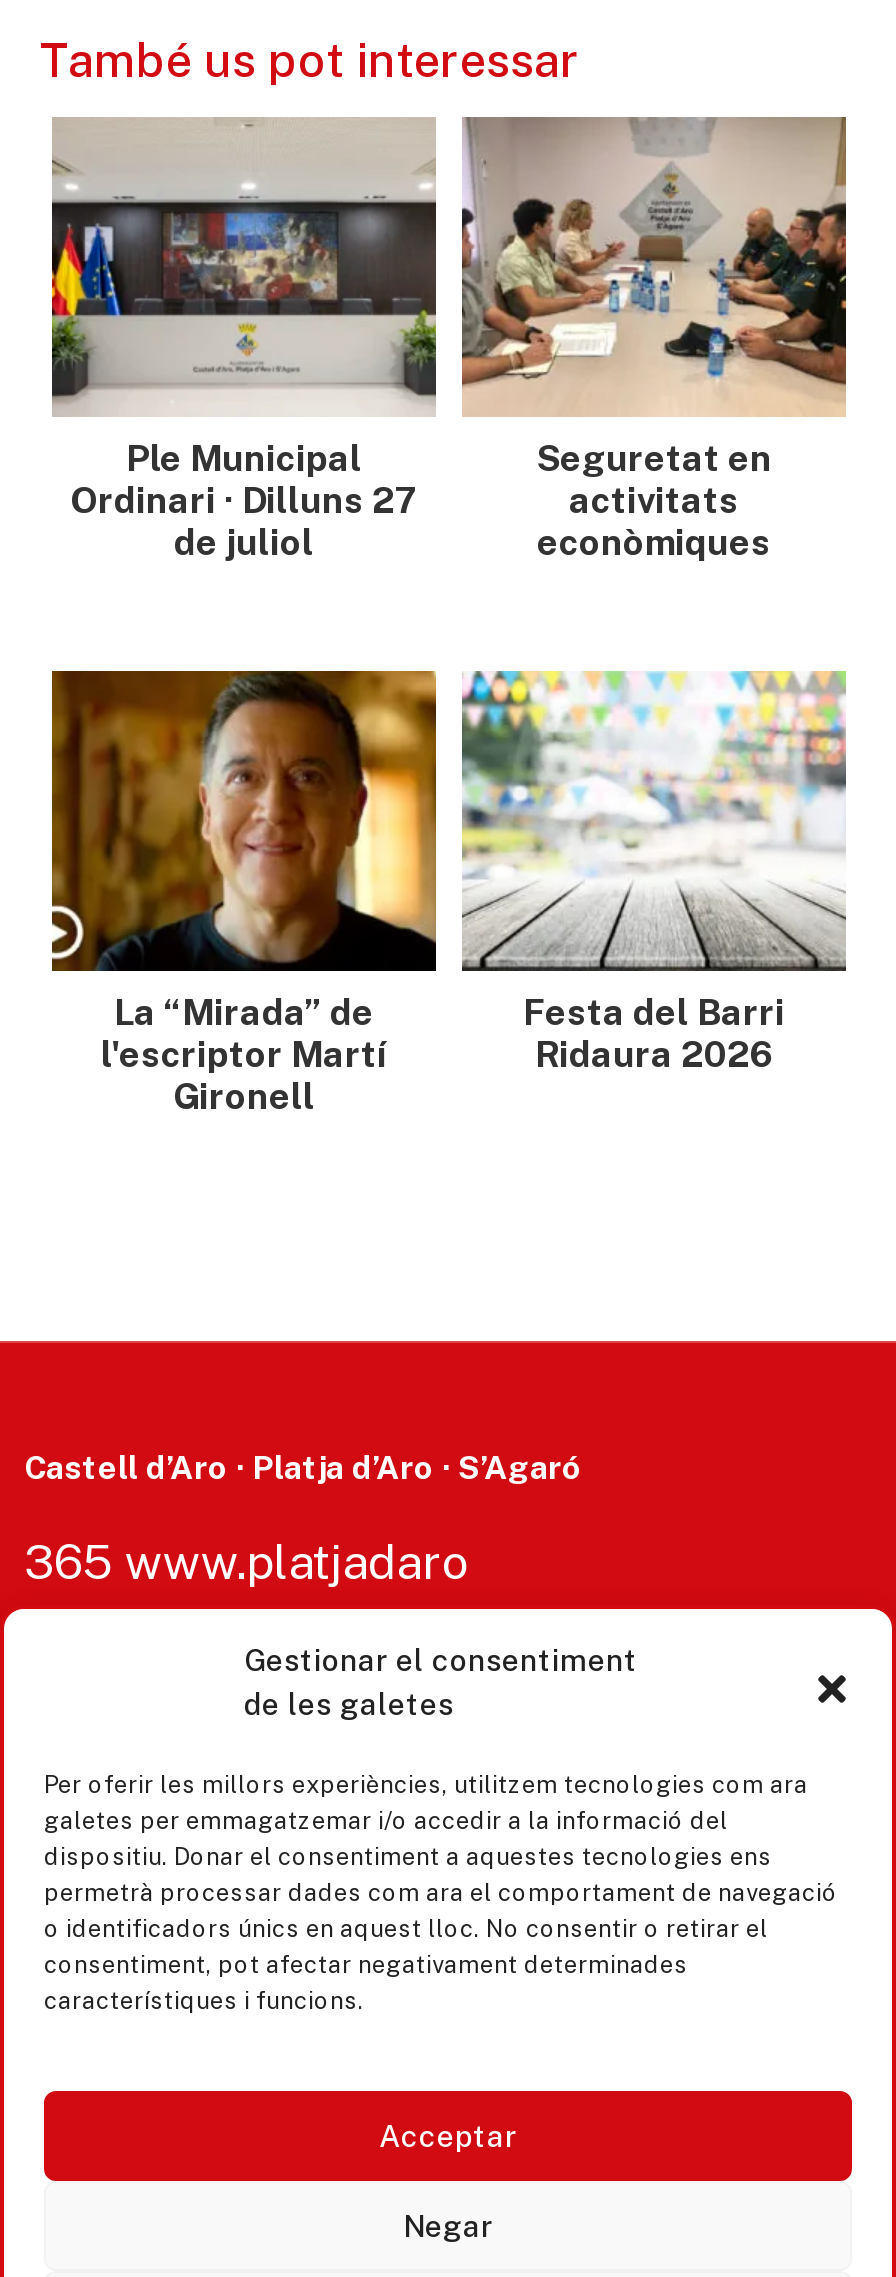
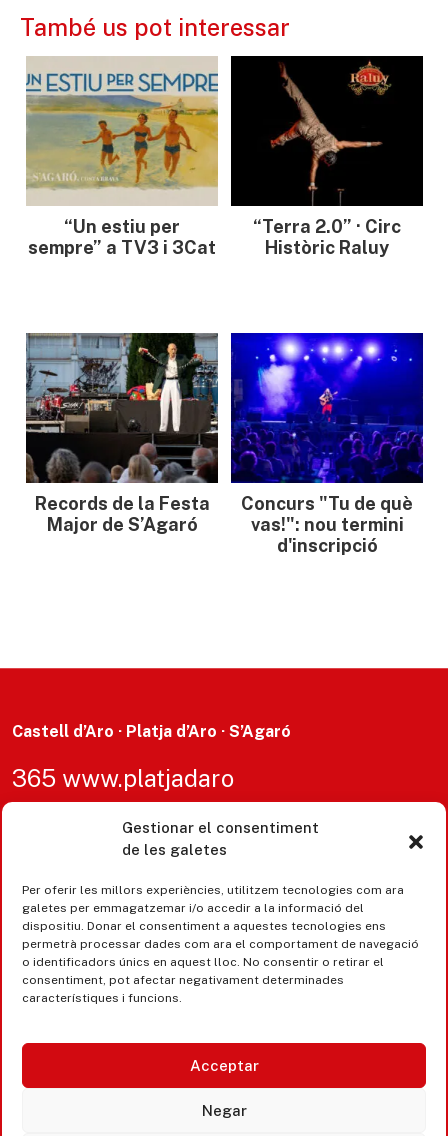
- [image]
- Seguretat en
- activitats
- econòmiques
+ [image]
+ “Terra 2.0” · Circ
+ Històric Raluy

- [image]
- Ple Municipal
- Ordinari · Dilluns 27
- de juliol
+ [image]
+ “Un estiu per
+ sempre” a TV3 i 3Cat

- [image]
- La “Mirada” de
- l'escriptor Martí
- Gironell
+ [image]
+ Records de la Festa
+ Major de S’Agaró

- [image]
- Festa del Barri
- Ridaura 2026
+ [image]
+ Concurs "Tu de què
+ vas!": nou termini
+ d'inscripció
